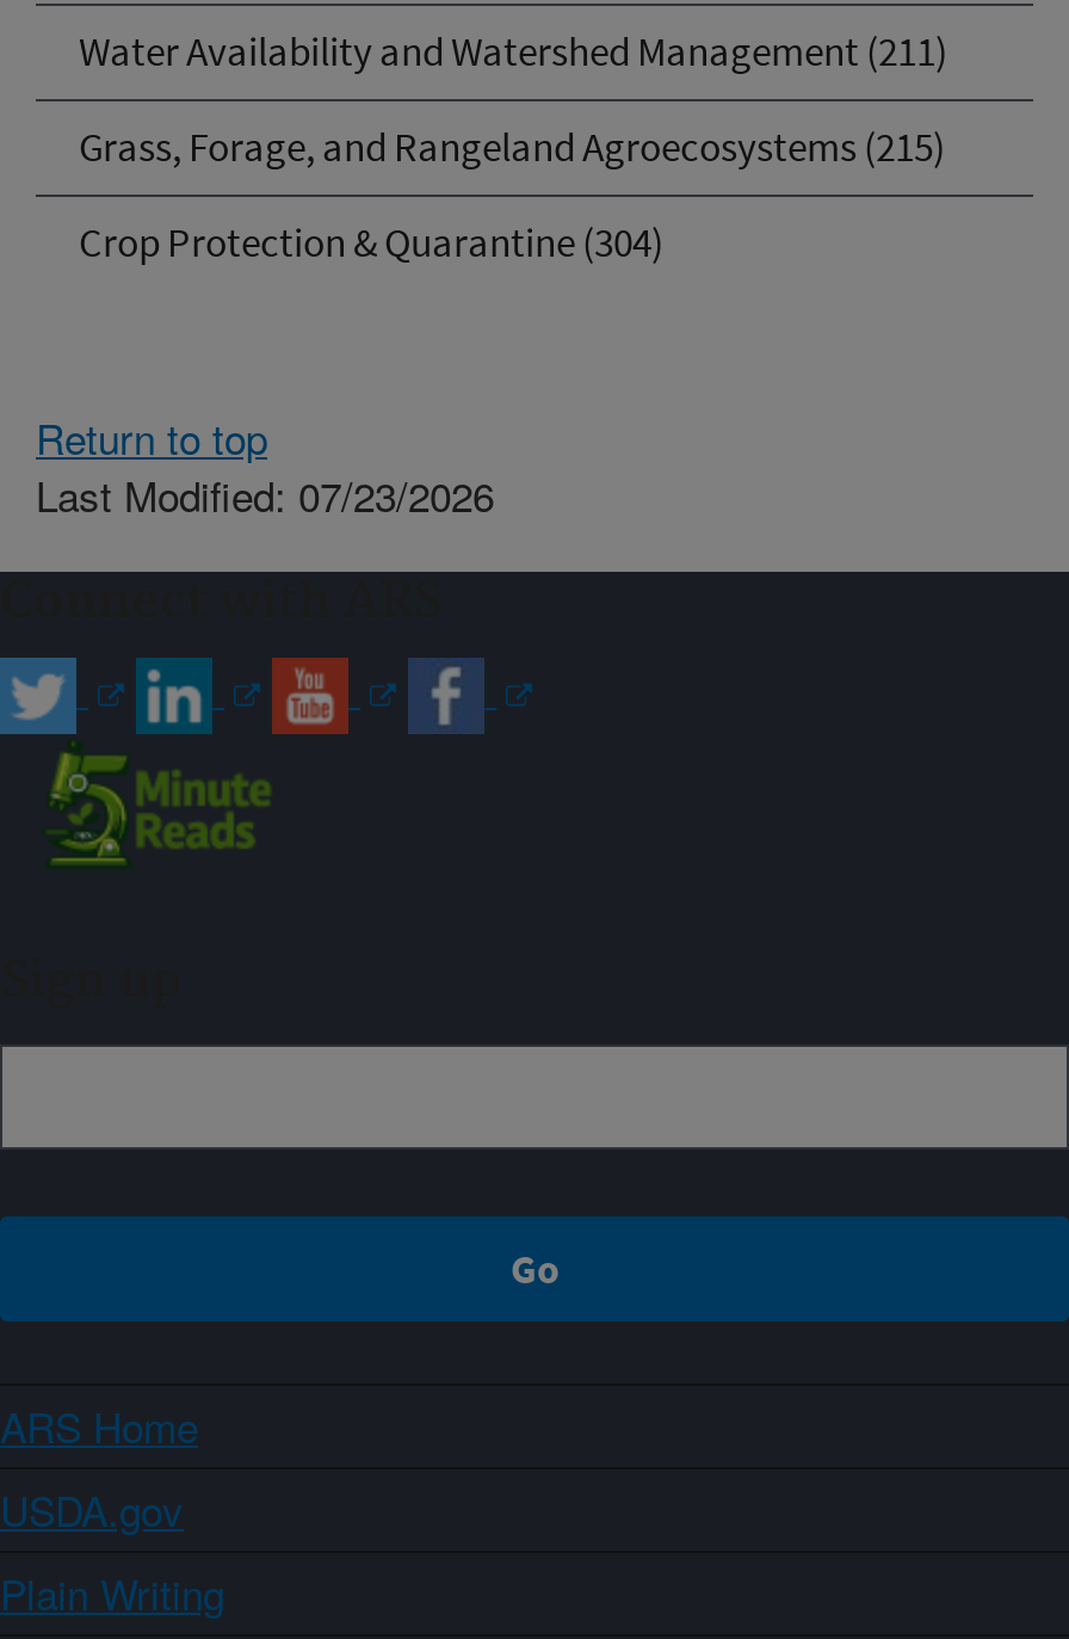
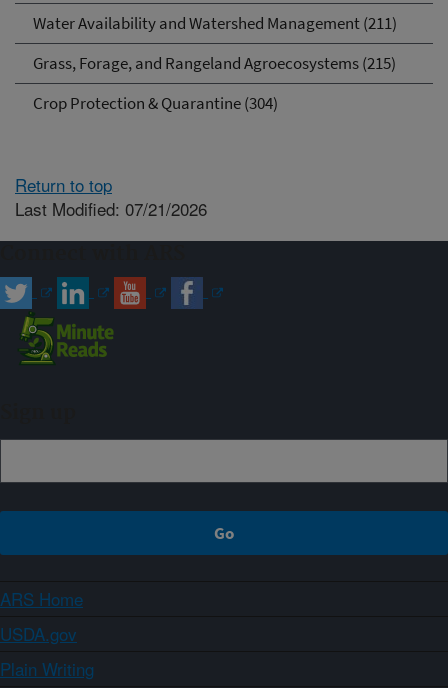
- Last Modified: 07/23/2026
+ Last Modified: 07/21/2026
